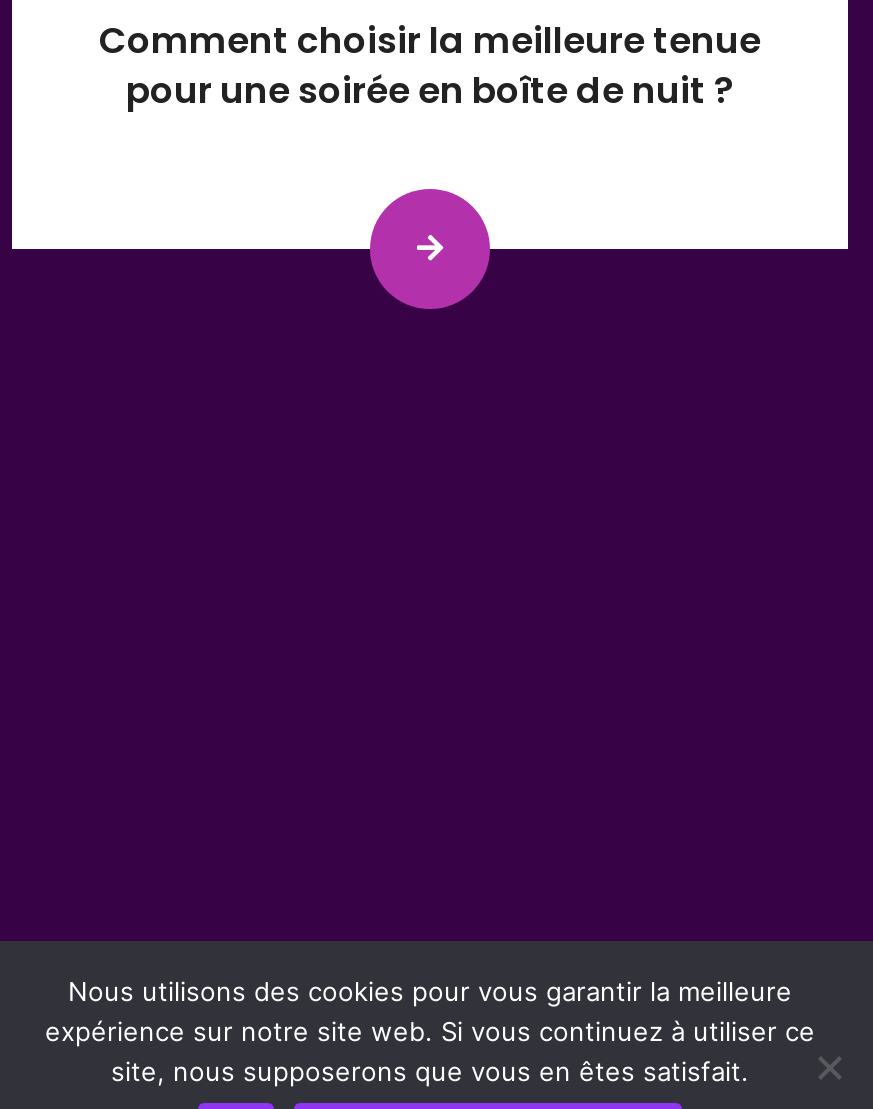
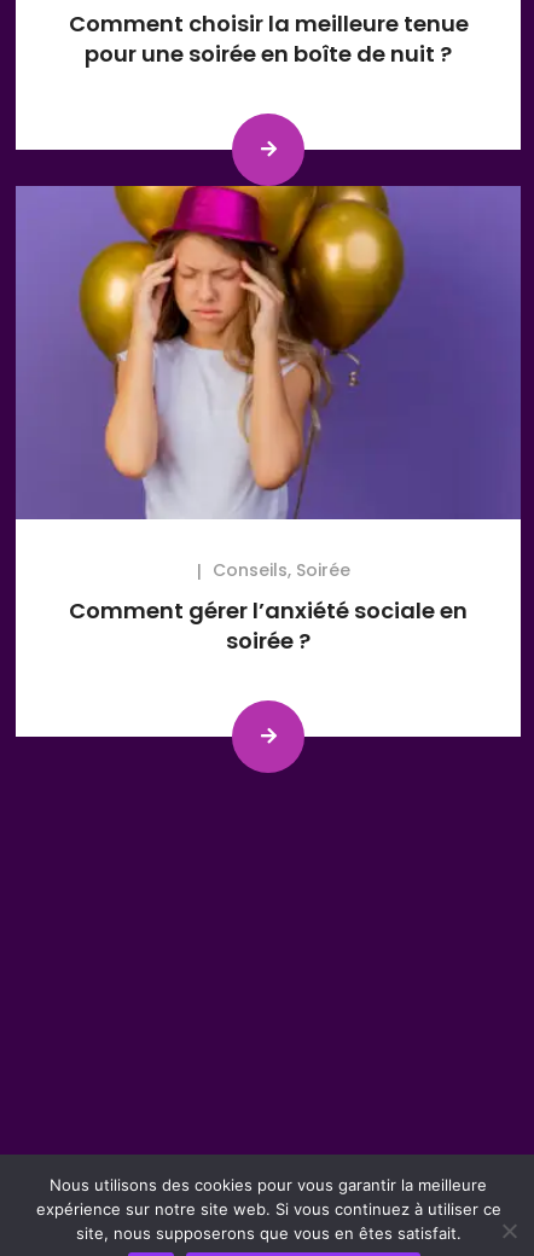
+ [image]
+ Conseils, Soirée
+ Comment gérer l’anxiété sociale en
+ soirée ?
